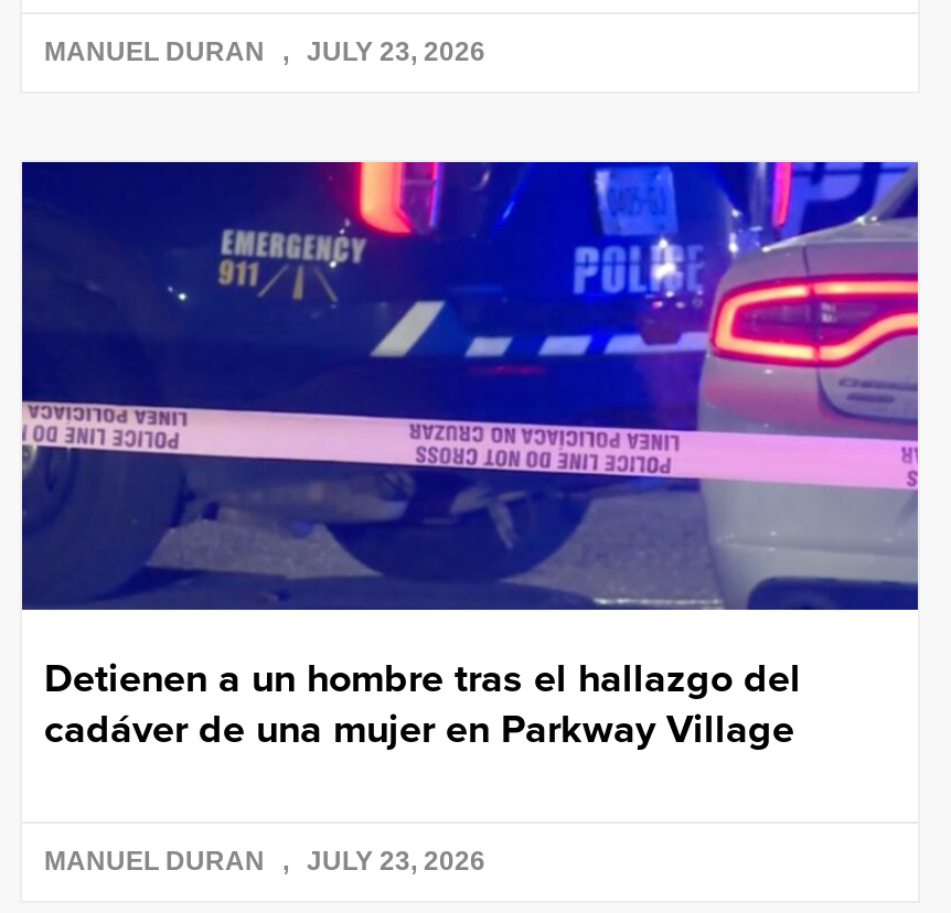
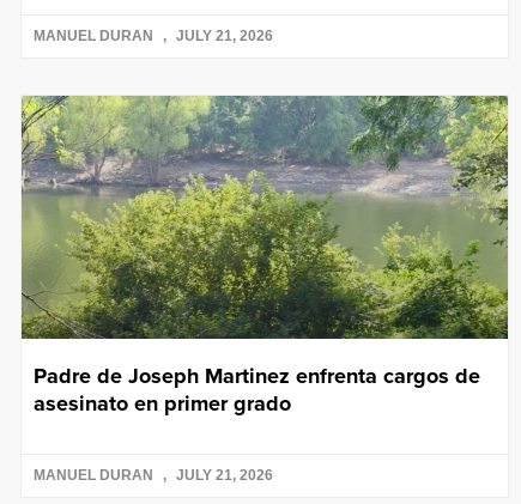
- MANUEL DURAN JULY 23, 2026
+ MANUEL DURAN JULY 21, 2026

- [image]
- Detienen a un hombre tras el hallazgo del
- cadáver de una mujer en Parkway Village
+ [image]
+ Padre de Joseph Martinez enfrenta cargos de
+ asesinato en primer grado

- MANUEL DURAN JULY 23, 2026
+ MANUEL DURAN JULY 21, 2026
